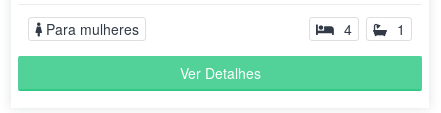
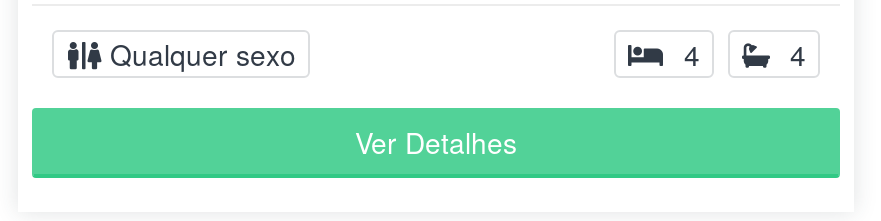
- Para mulheres
+ Qualquer sexo

- 1
+ 4
